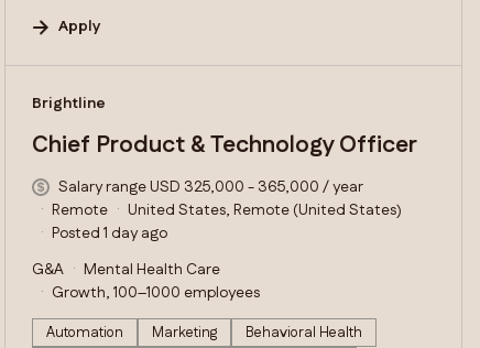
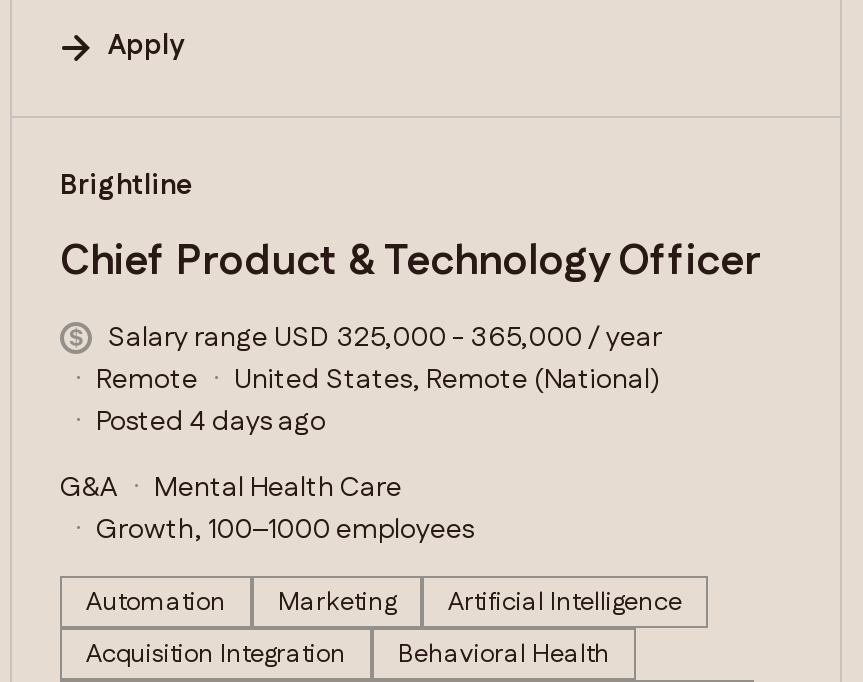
- United States, Remote (United States)
- Posted 1 day ago
+ United States, Remote (National)
+ Posted 4 days ago

+ Artificial Intelligence
+ Acquisition Integration
